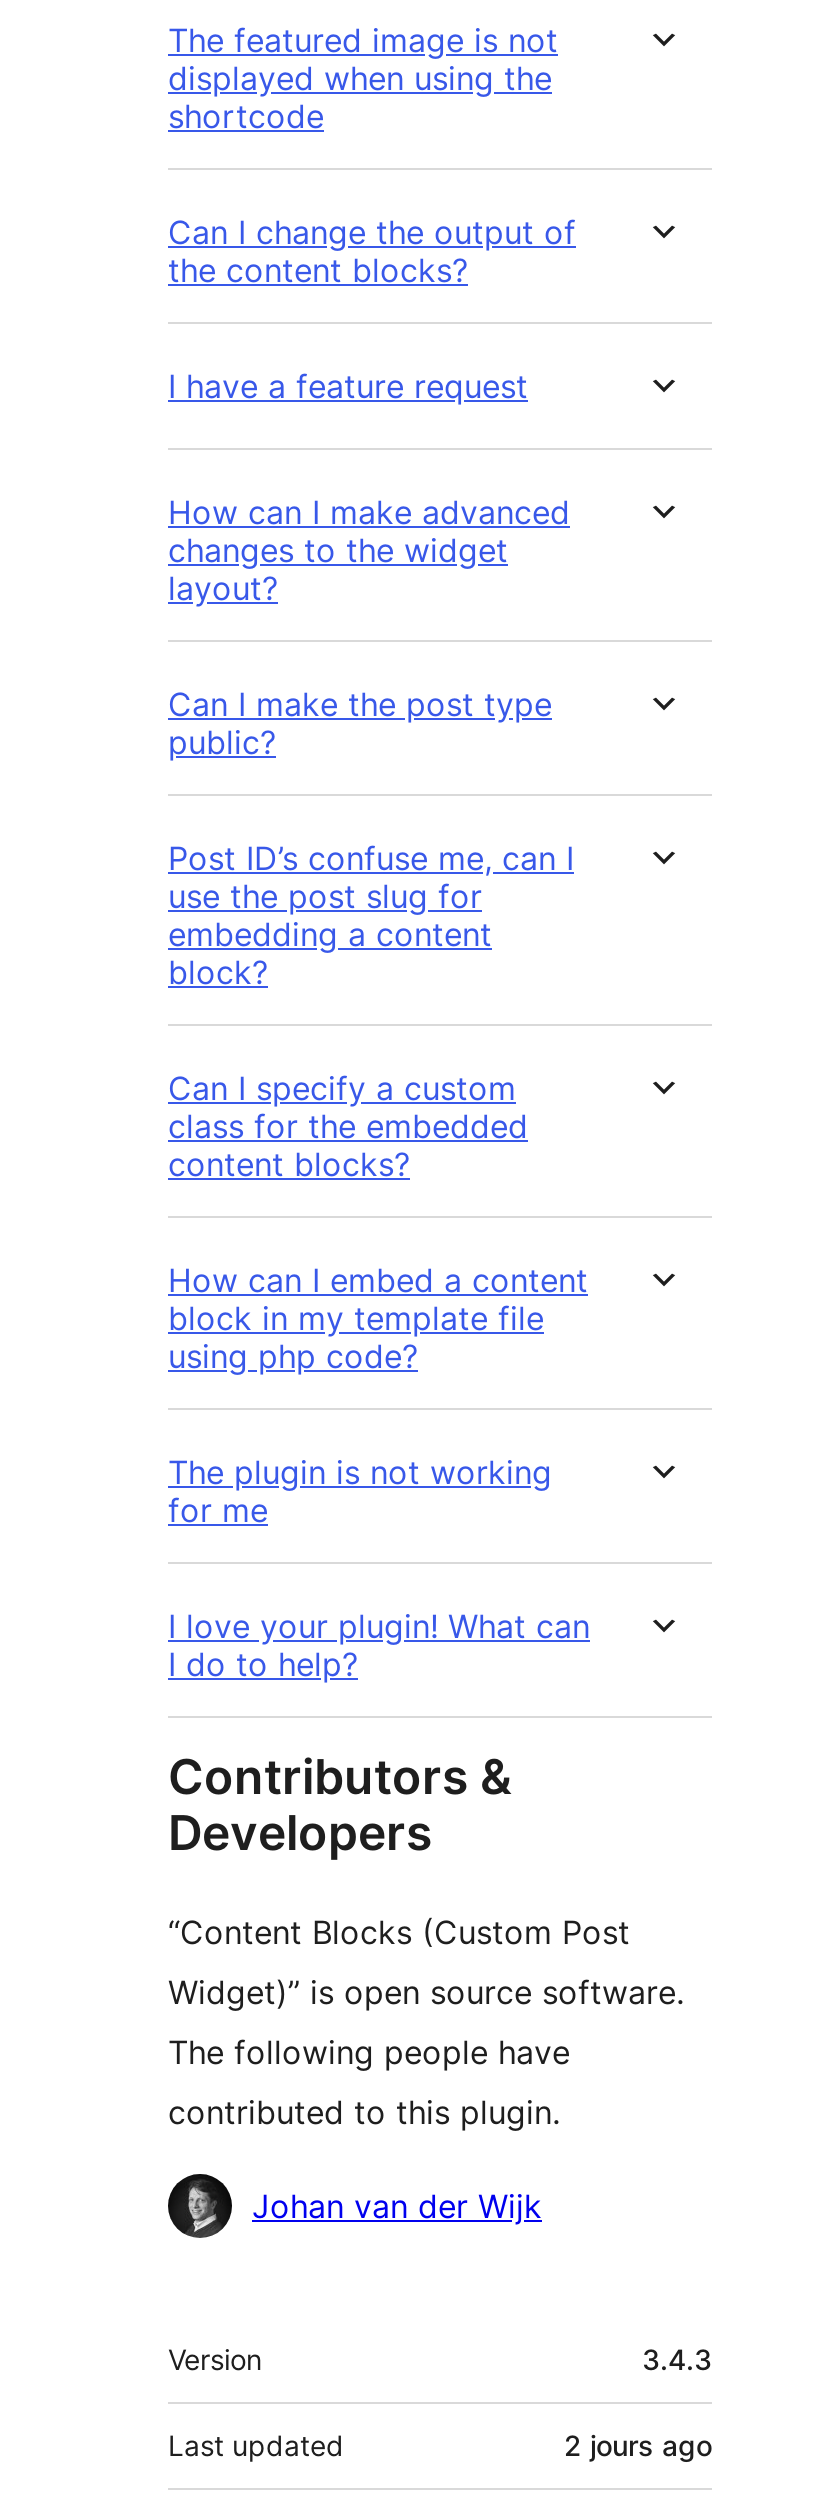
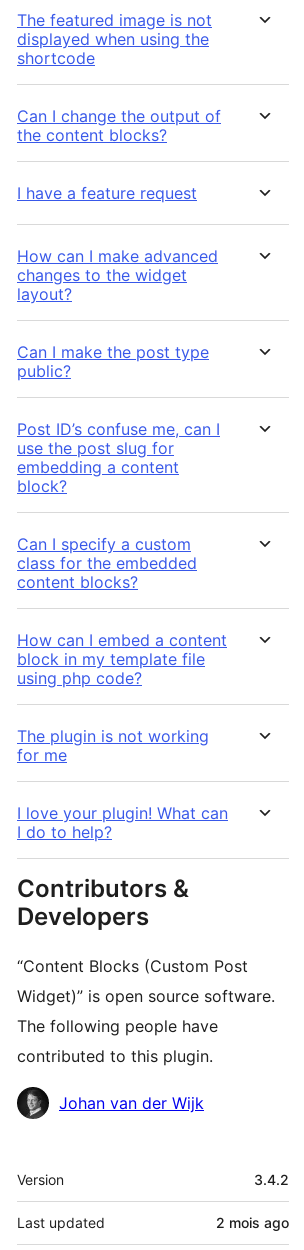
- 3.4.3
+ 3.4.2

- 2 jours ago
+ 2 mois ago
